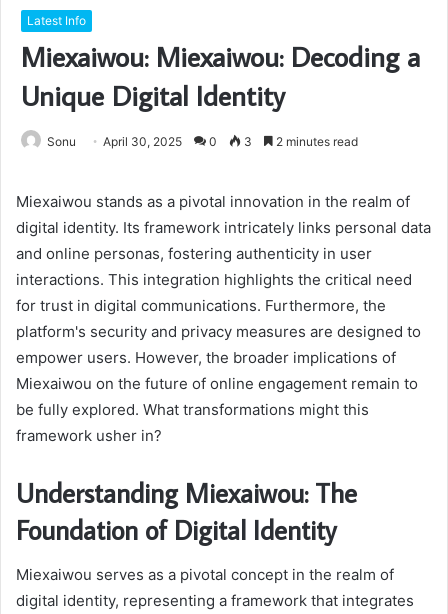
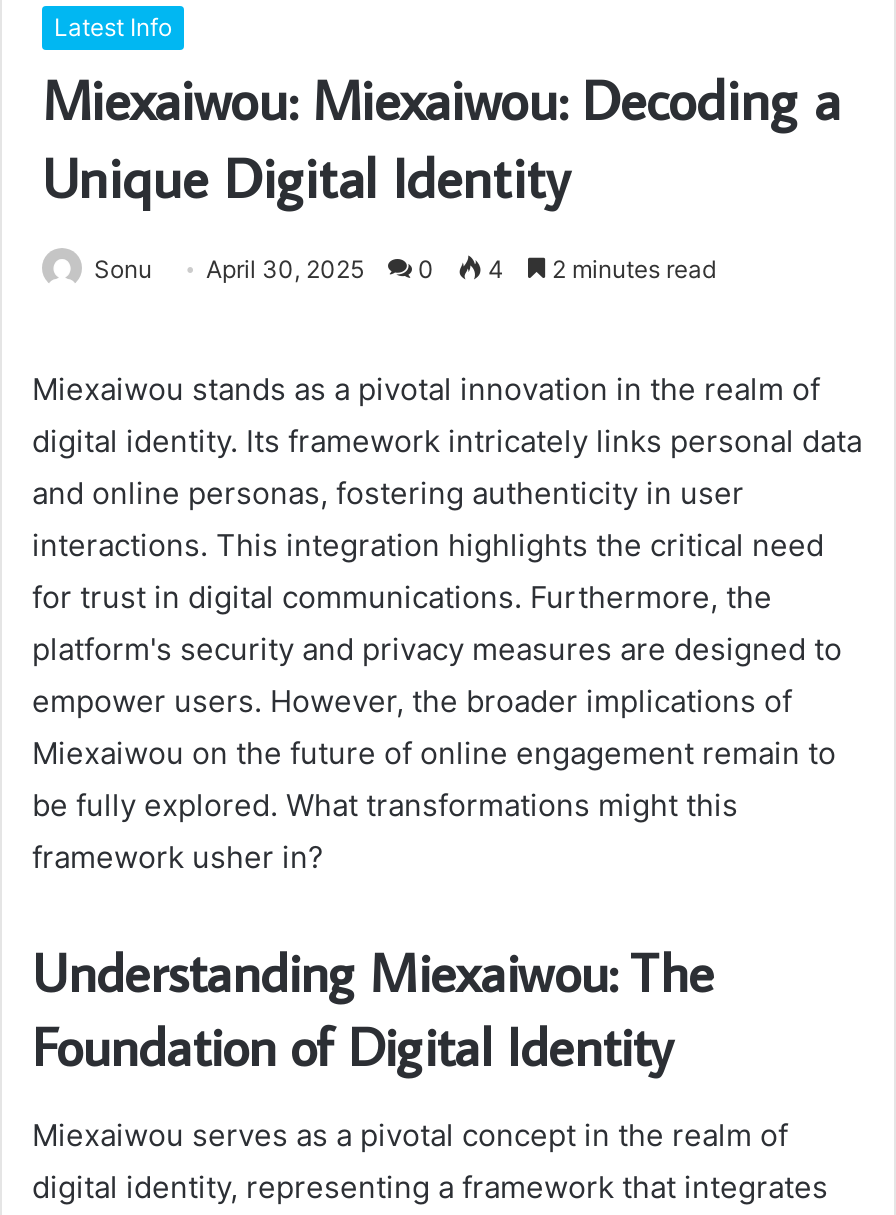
- Sonu April 30, 2025 0 3 2 minutes read
+ Sonu April 30, 2025 0 4 2 minutes read
